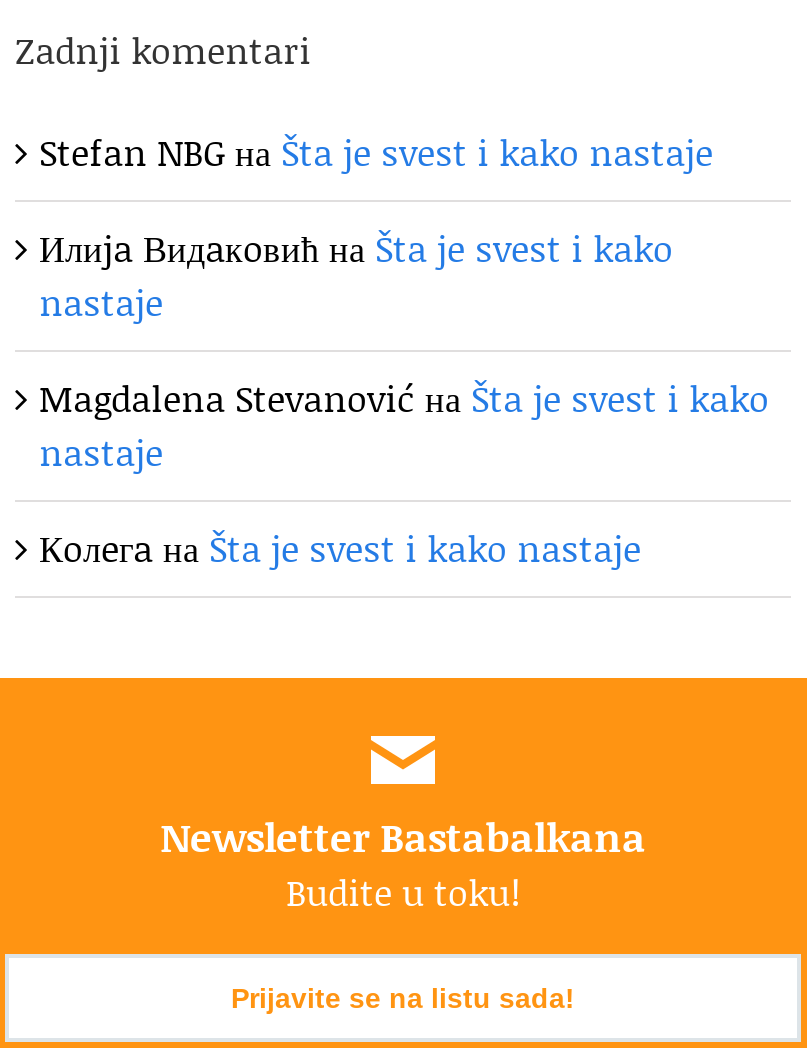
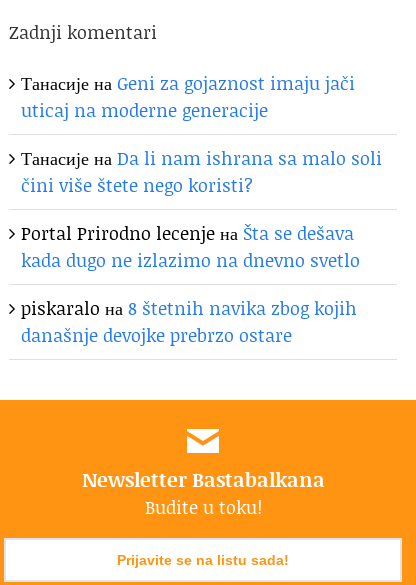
- Stefan NBG на Šta je svest i kako nastaje
+ Танасије на Geni za gojaznost imaju jači
+ uticaj na moderne generacije

- Илиja Видaкoвић на Šta je svest i kako
- nastaje
+ Танасије на Da li nam ishrana sa malo soli
+ čini više štete nego koristi?

- Magdalena Stevanović на Šta je svest i kako
- nastaje
+ Portal Prirodno lecenje на Šta se dešava
+ kada dugo ne izlazimo na dnevno svetlo

- Кoлeгa на Šta je svest i kako nastaje
+ piskaralo на 8 štetnih navika zbog kojih
+ današnje devojke prebrzo ostare
